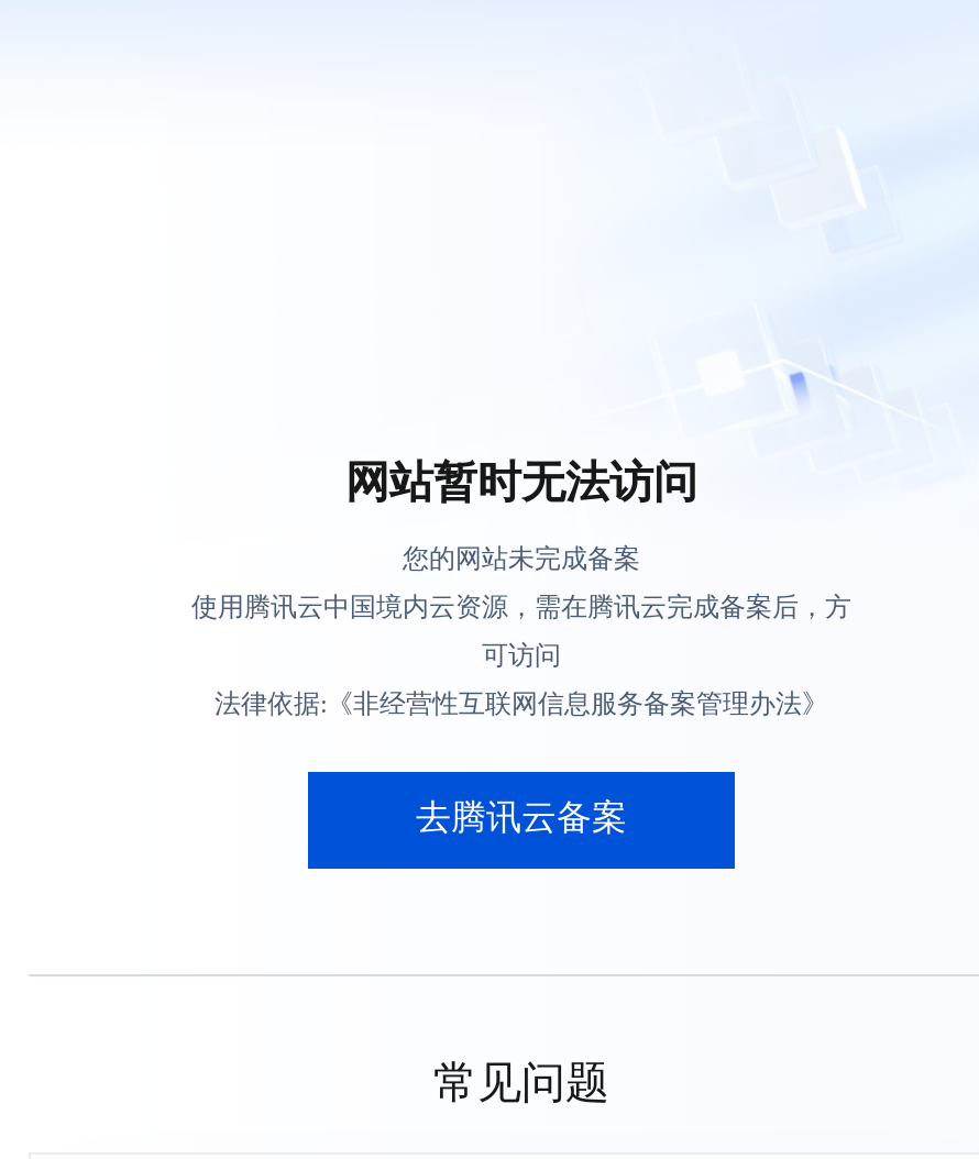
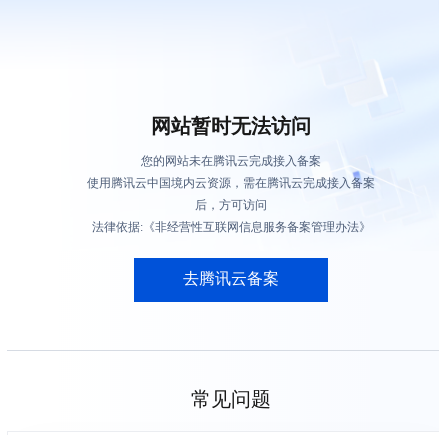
- 您的网站未完成备案
+ 您的网站未在腾讯云完成接入备案

- 使用腾讯云中国境内云资源，需在腾讯云完成备案后，方
+ 使用腾讯云中国境内云资源，需在腾讯云完成接入备案

- 可访问
+ 后，方可访问
